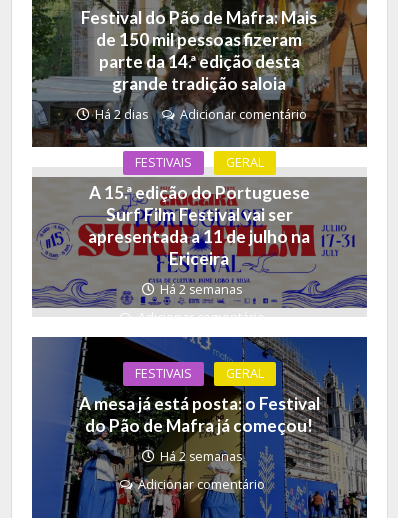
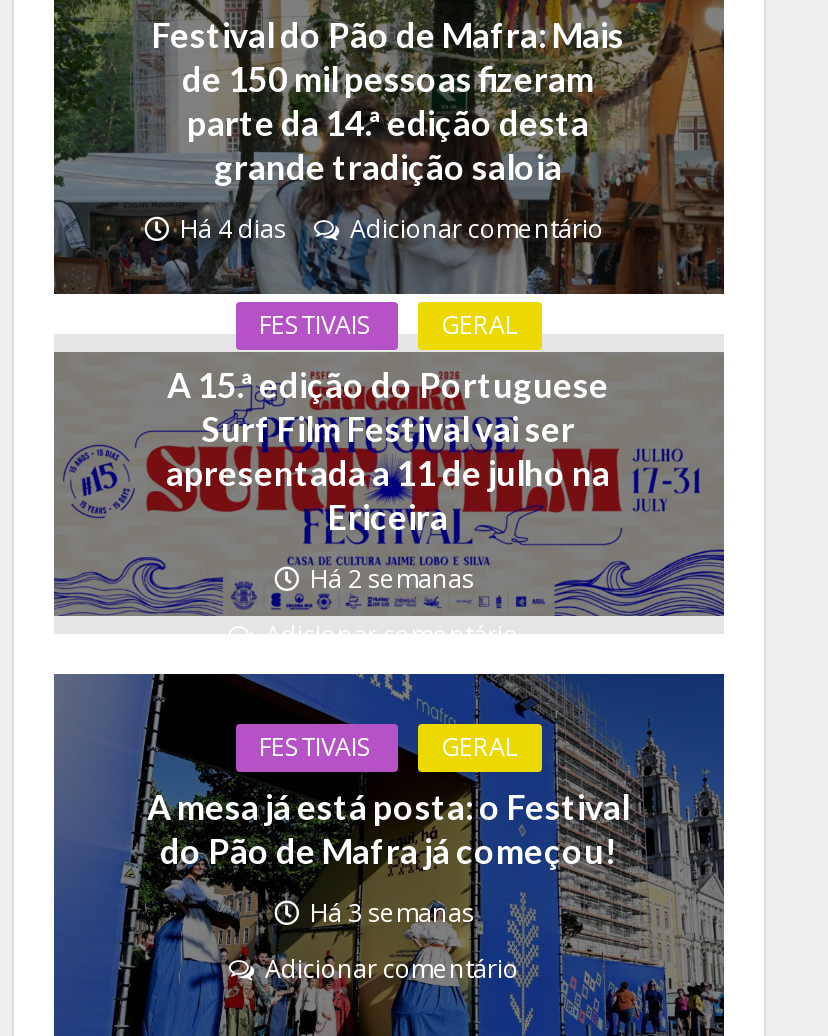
- Há 2 dias Adicionar comentário
+ Há 4 dias Adicionar comentário

- Há 2 semanas
+ Há 3 semanas
